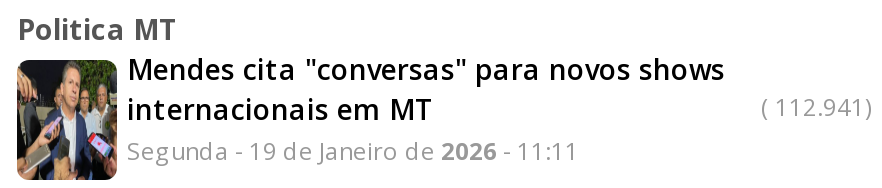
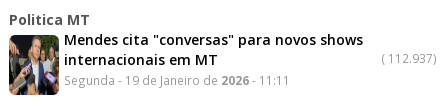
- (112.941)
+ (112.937)
